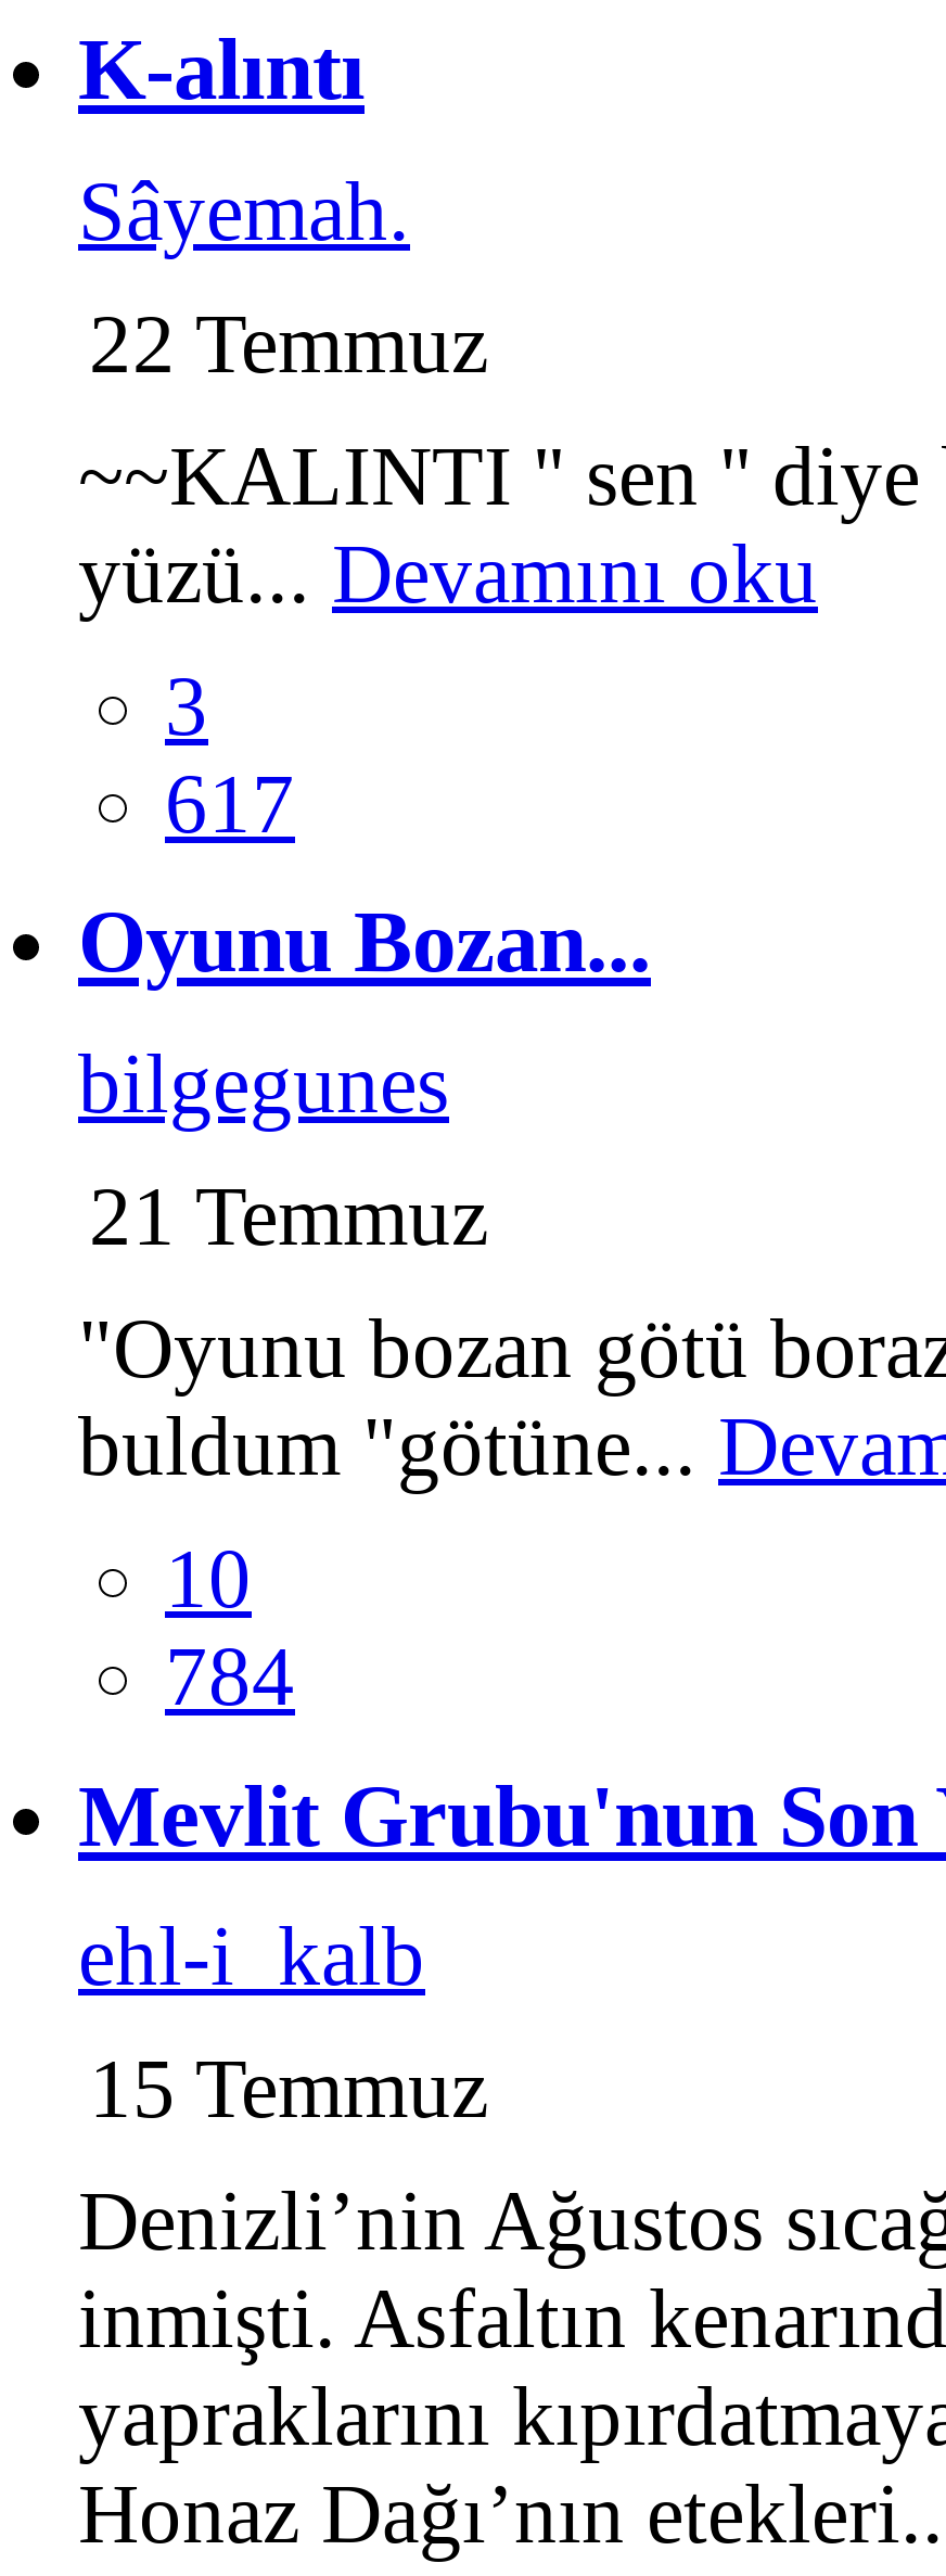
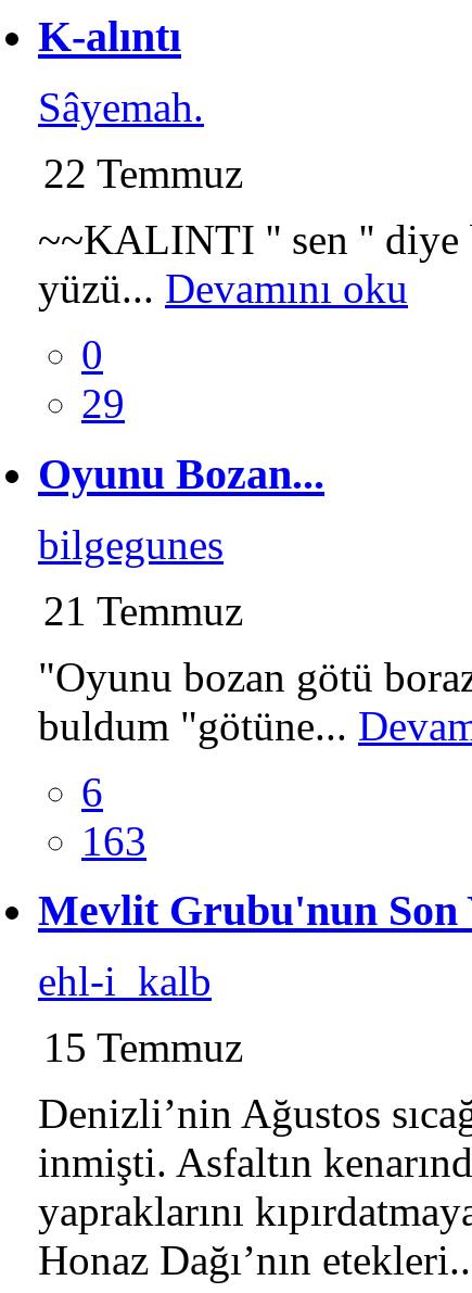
- 3
+ 0

- 617
+ 29

- 10
+ 6

- 784
+ 163
